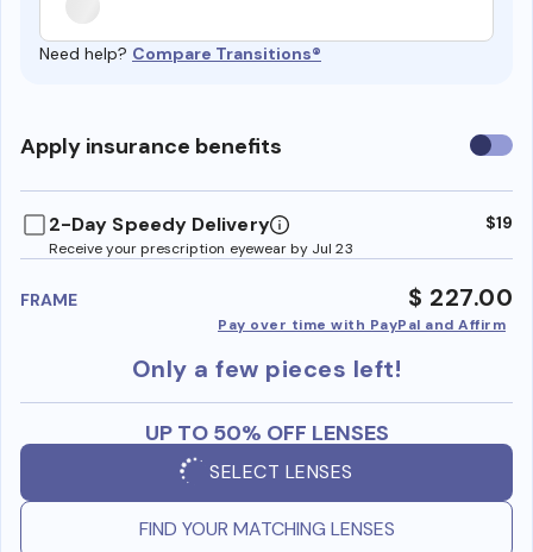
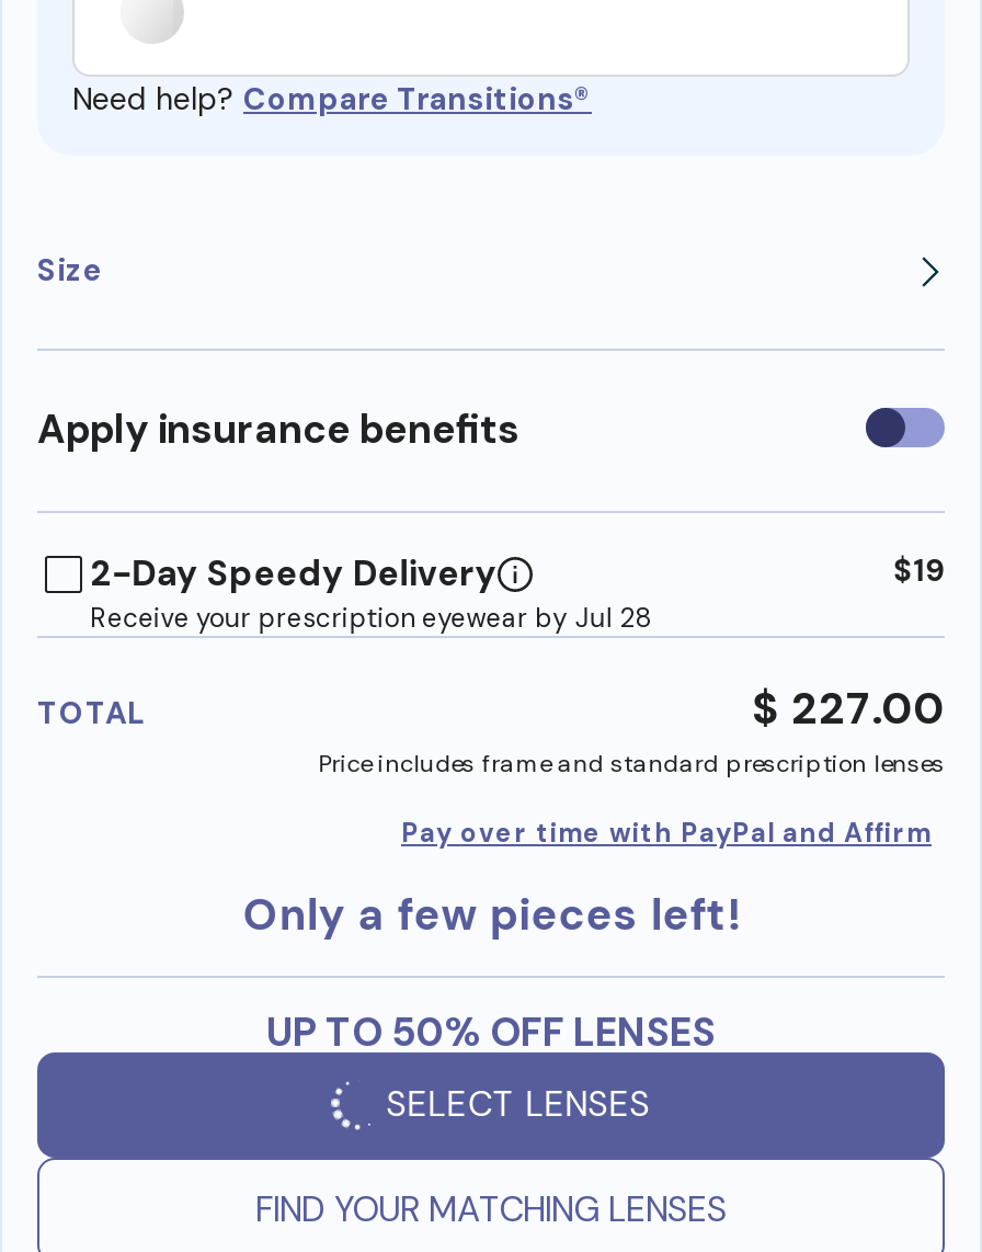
+ Size

- Receive your prescription eyewear by Jul 23
+ Receive your prescription eyewear by Jul 28

- FRAME
+ TOTAL

+ Price includes frame and standard prescription lenses
